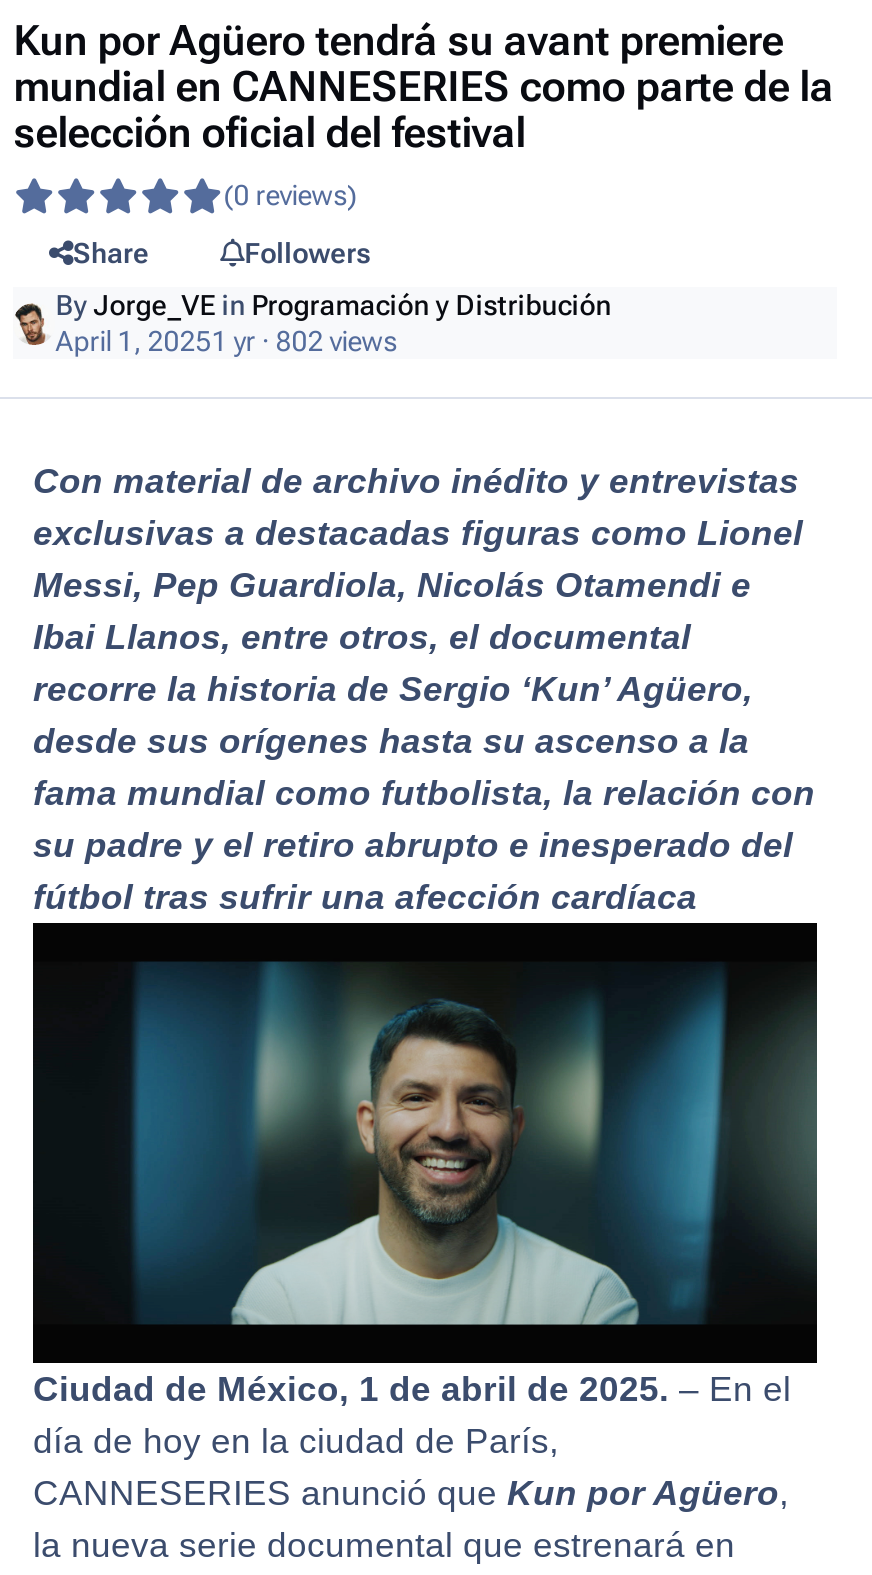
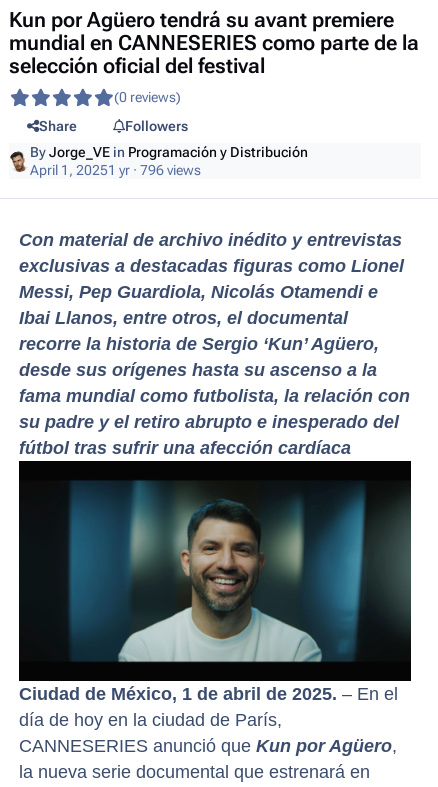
- April 1, 20251 yr · 802 views
+ April 1, 20251 yr · 796 views
